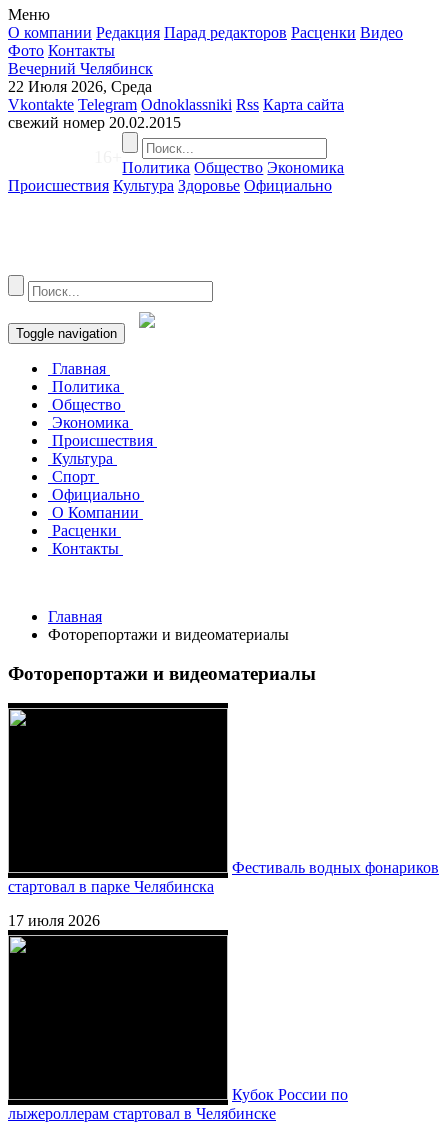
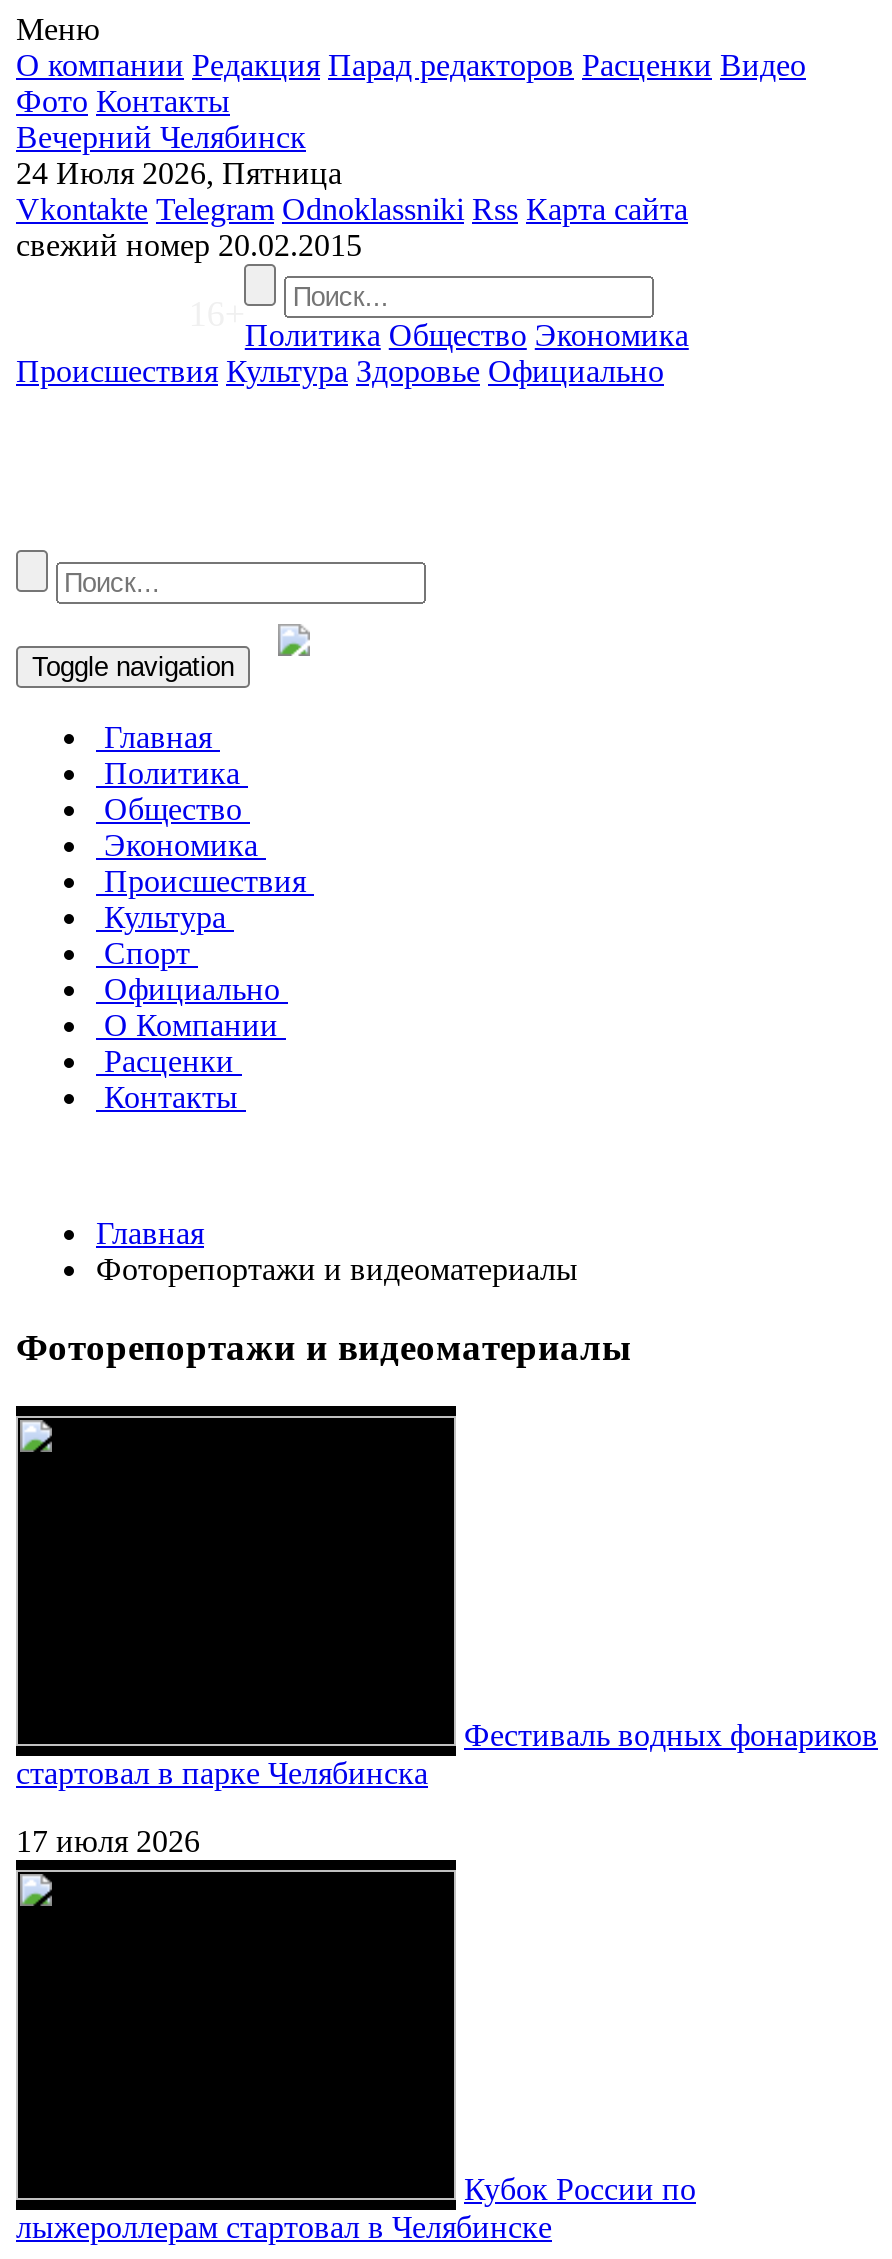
- 22 Июля 2026, Среда
+ 24 Июля 2026, Пятница
